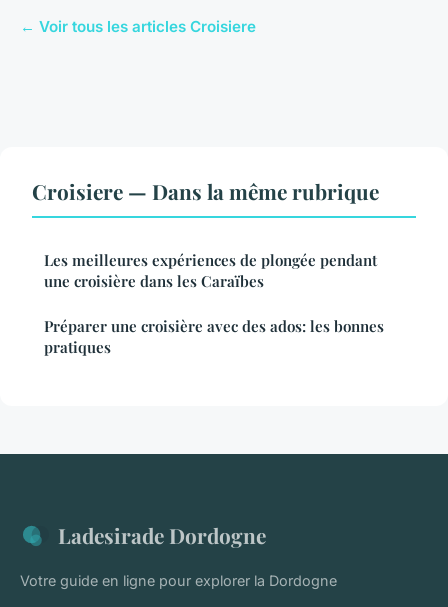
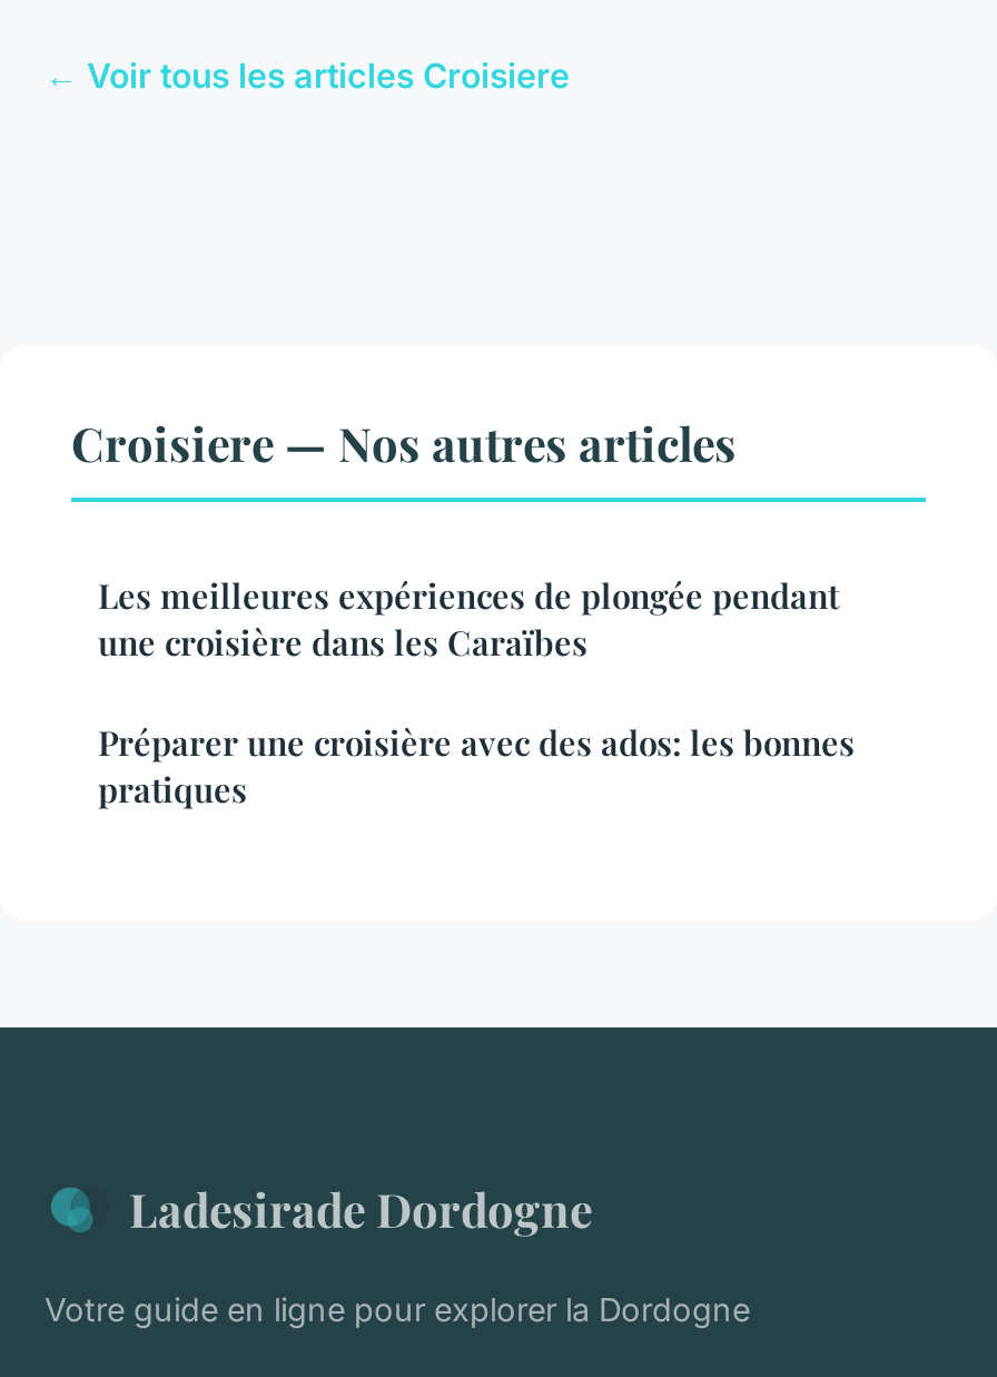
- Croisiere — Dans la même rubrique
+ Croisiere — Nos autres articles
